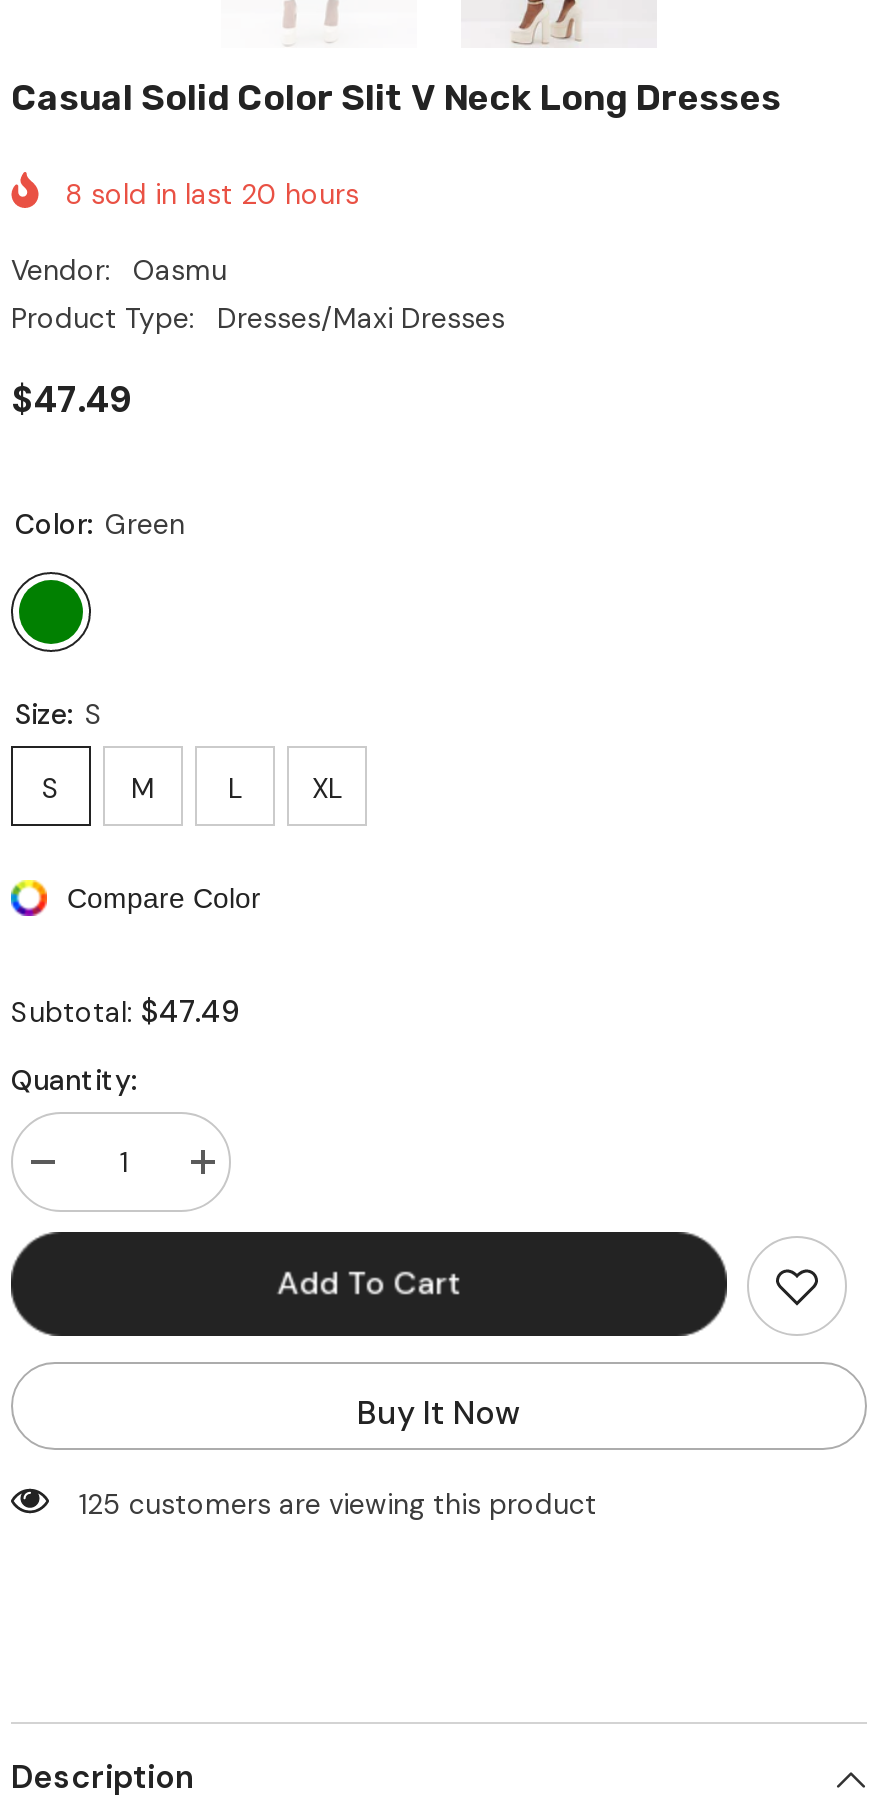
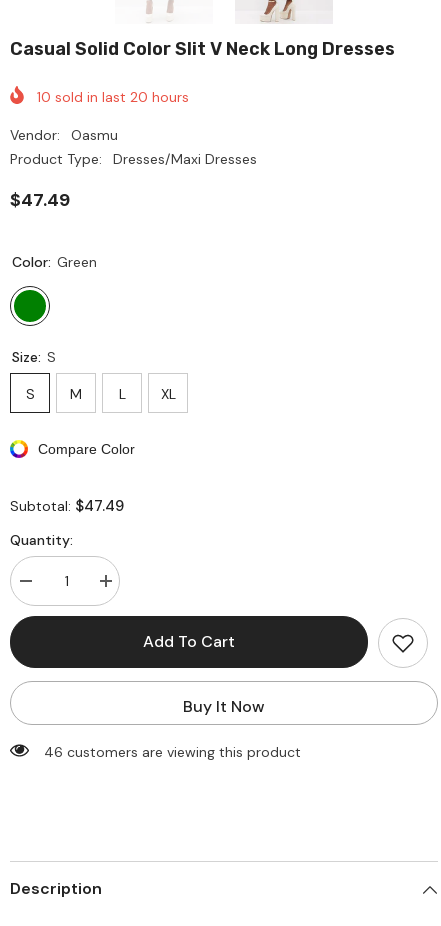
- 8 sold in last 20 hours
+ 10 sold in last 20 hours

- 125 customers are viewing this product
+ 46 customers are viewing this product
